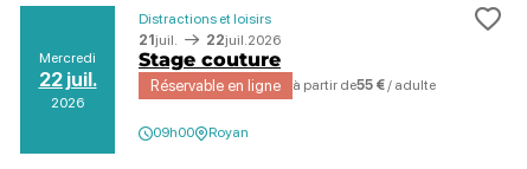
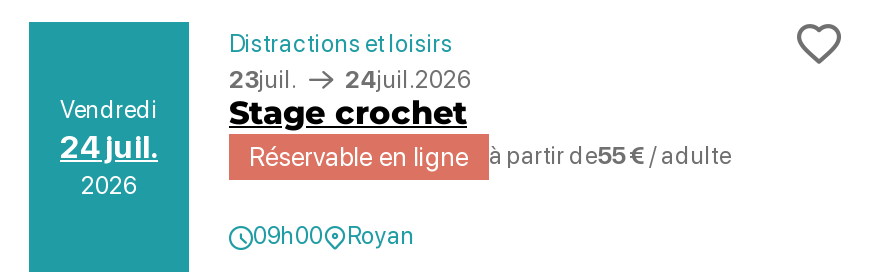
- 21juil.
- 22juil. 2026
- Mercredi
- 22 juil.
+ 23juil.
+ 24juil. 2026
+ Vendredi
+ 24 juil.

- Stage couture
+ Stage crochet
